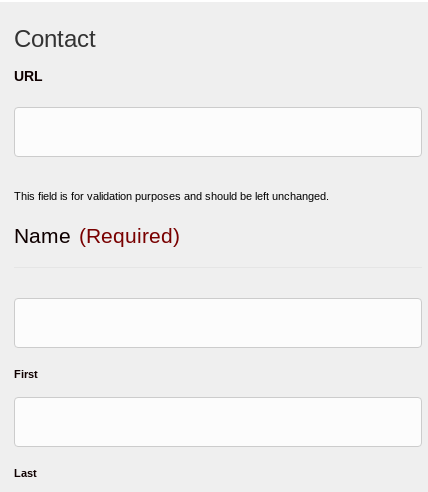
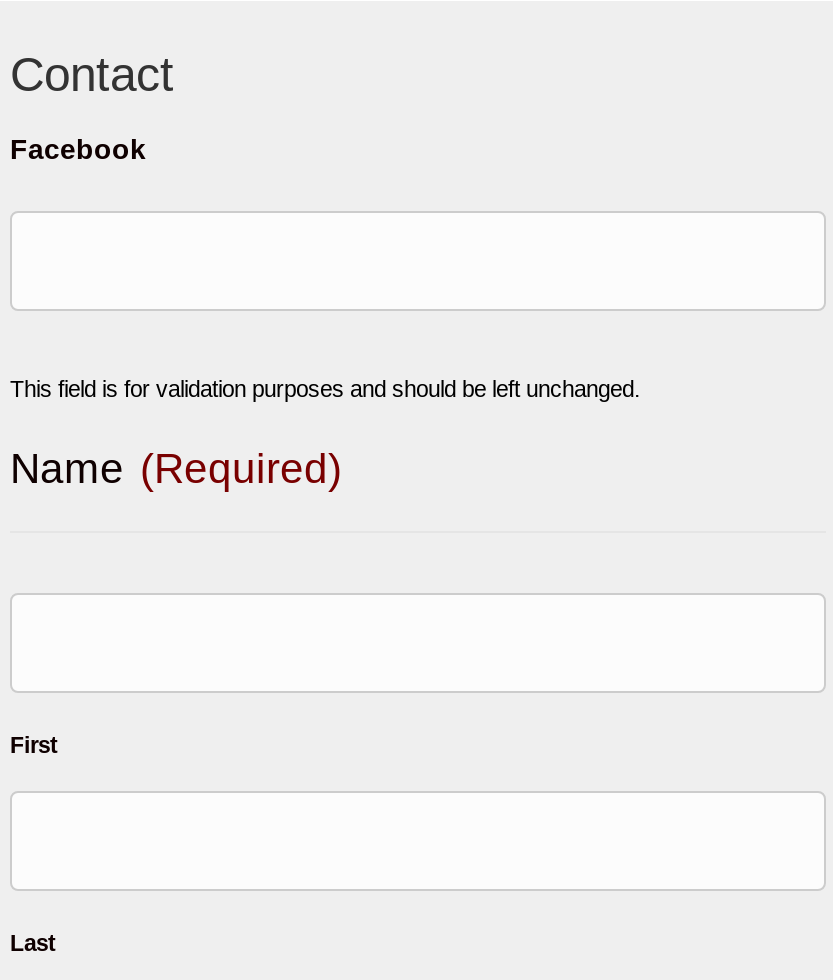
- URL
+ Facebook
